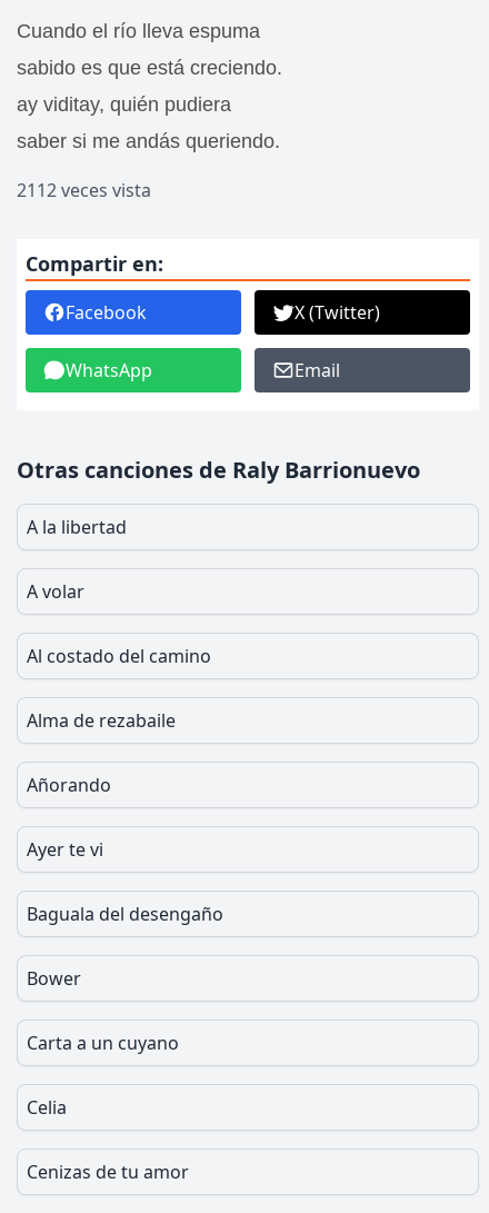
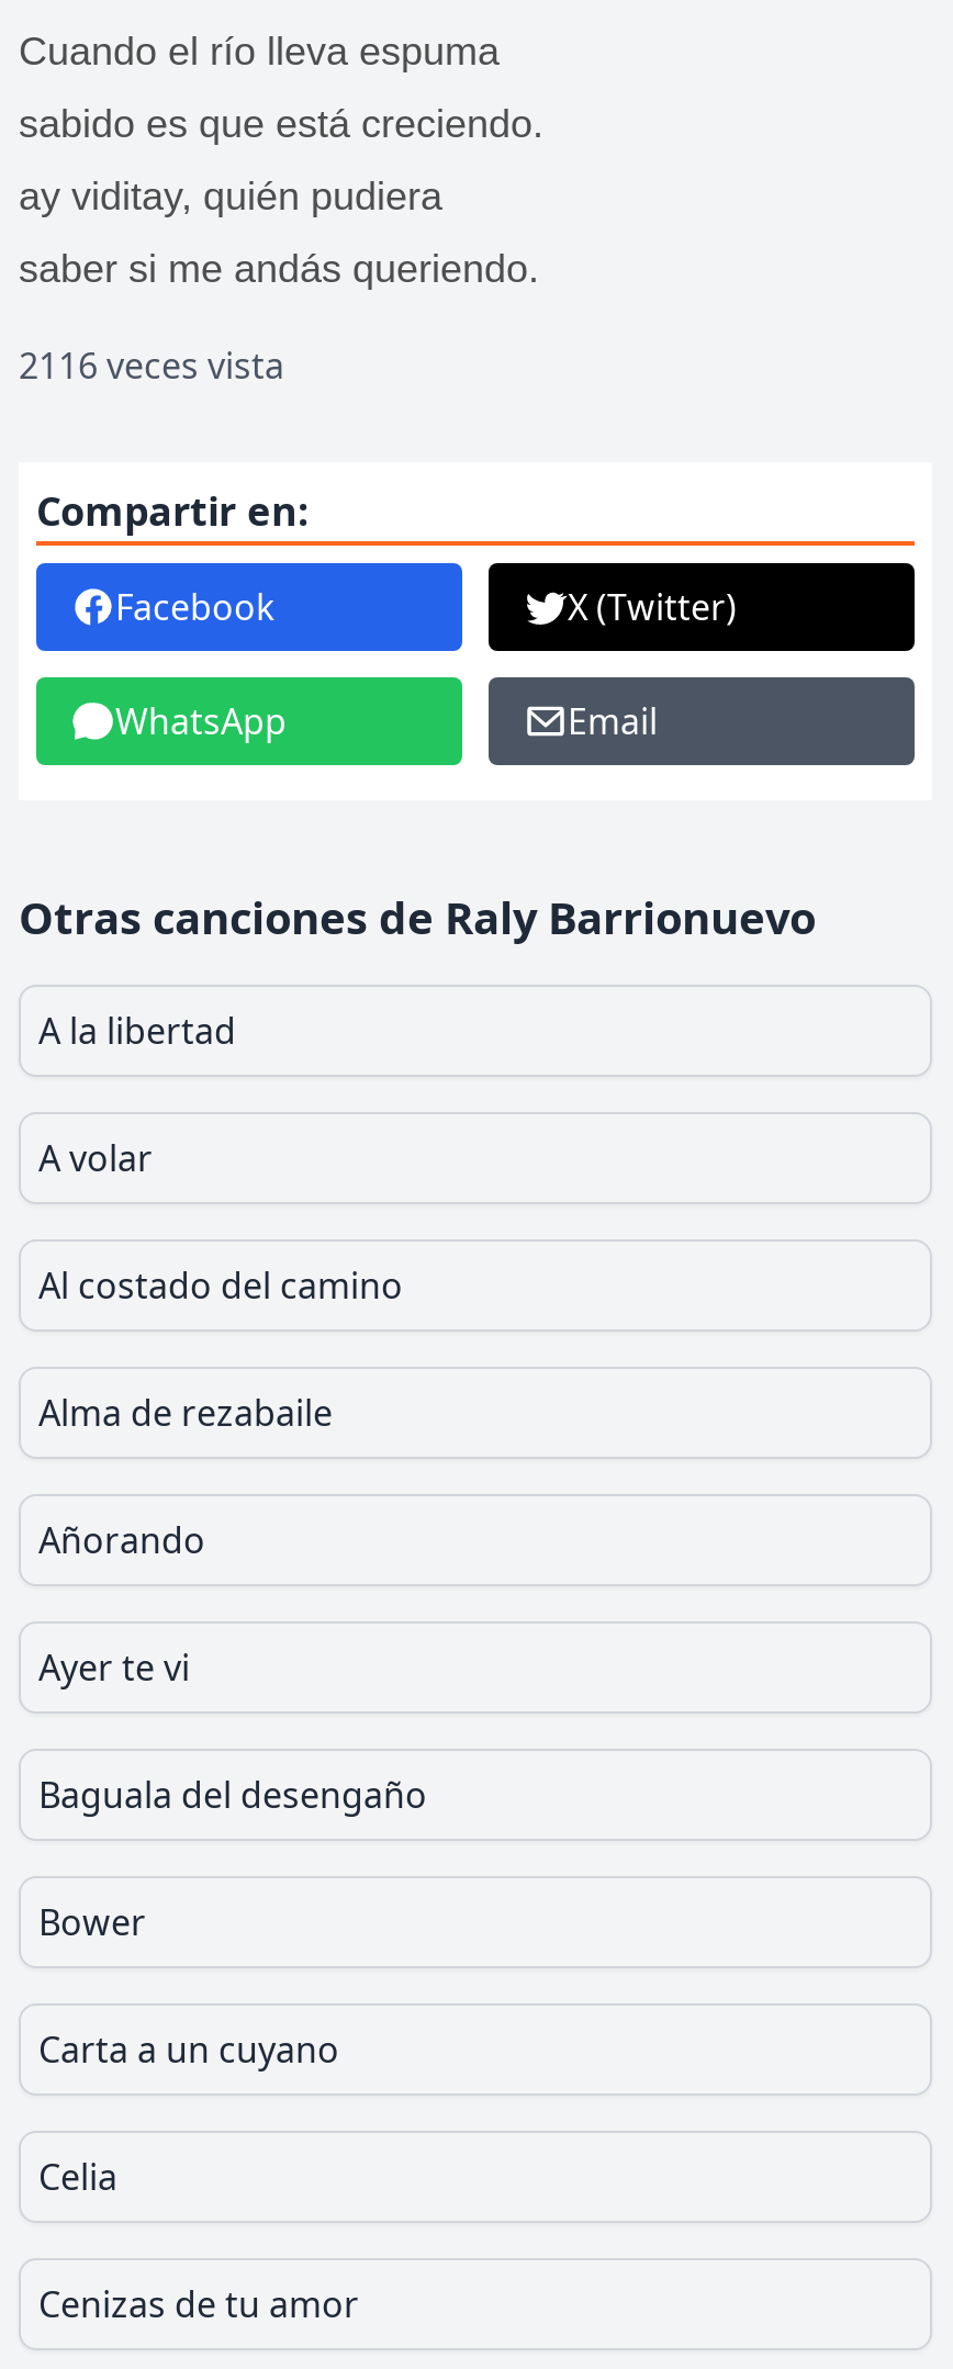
- 2112 veces vista
+ 2116 veces vista
